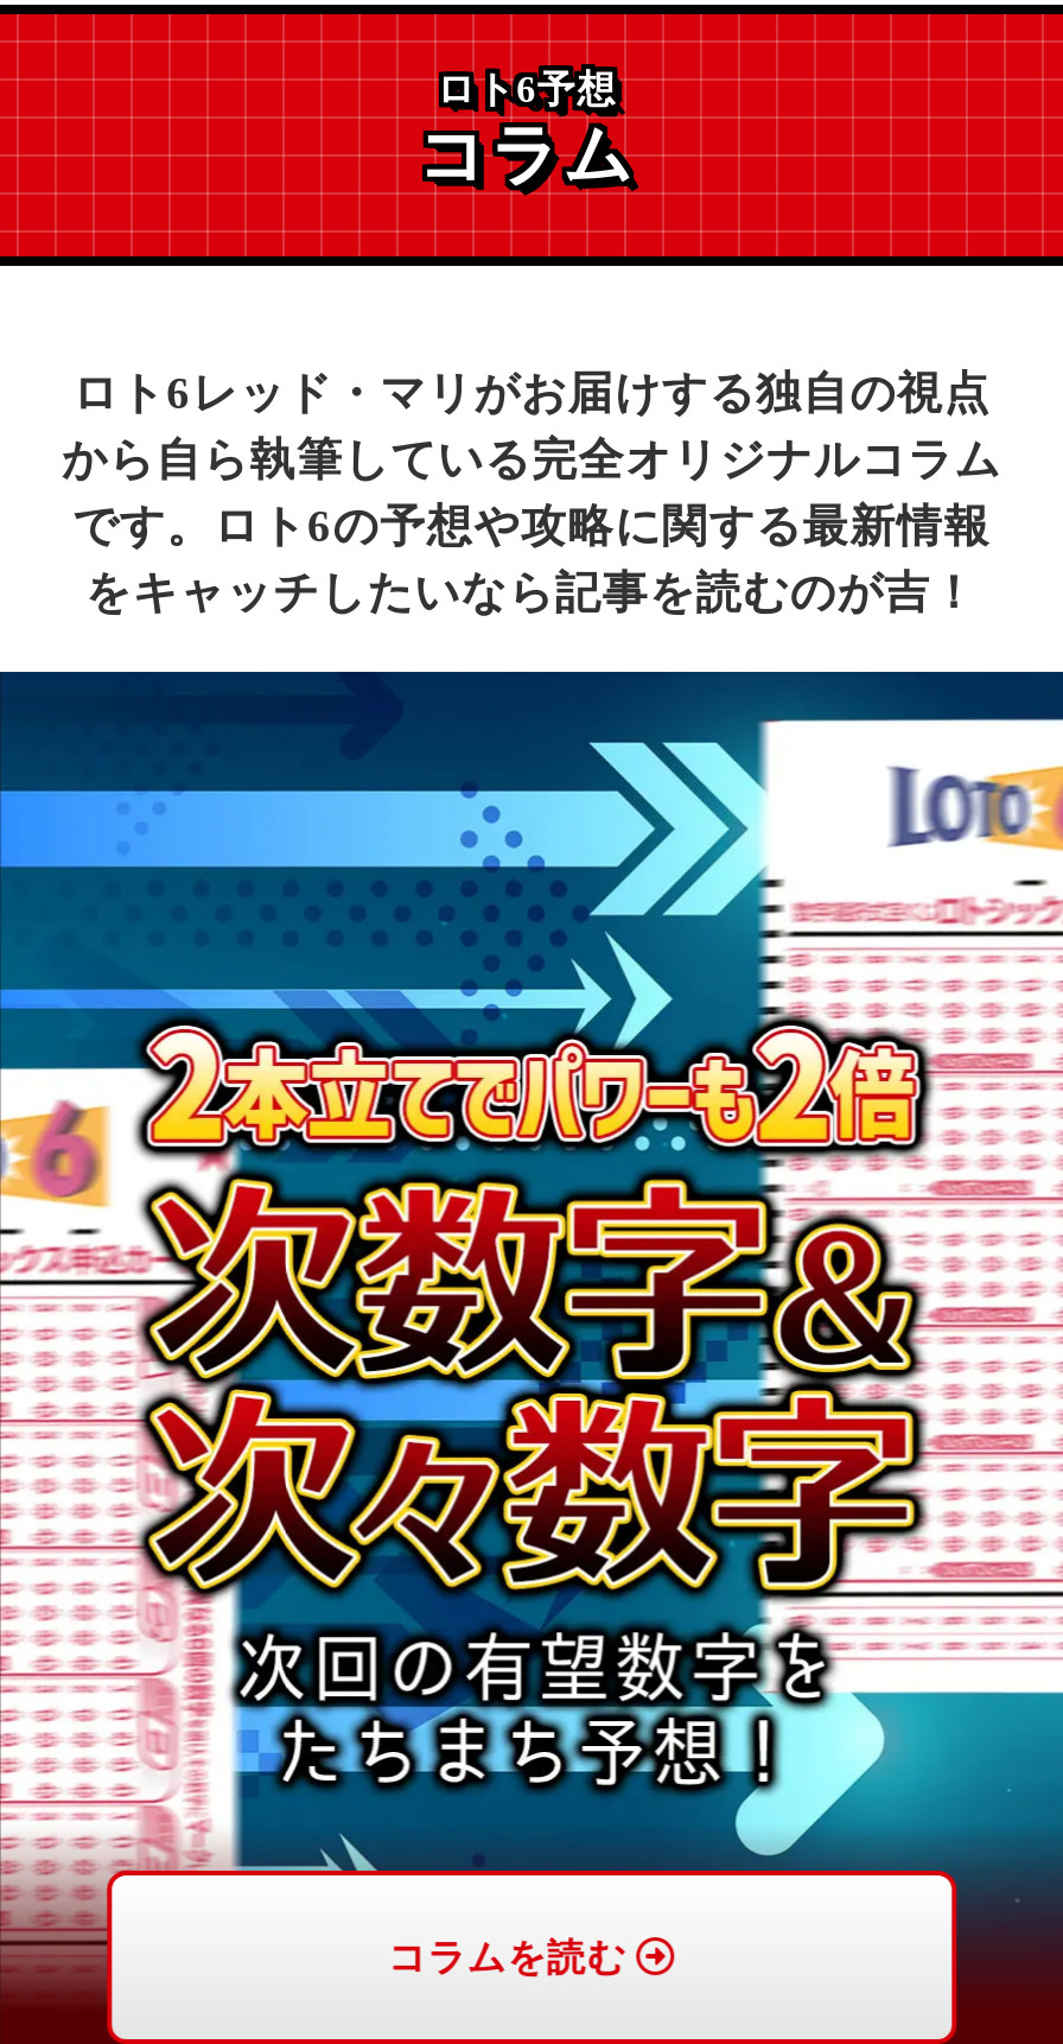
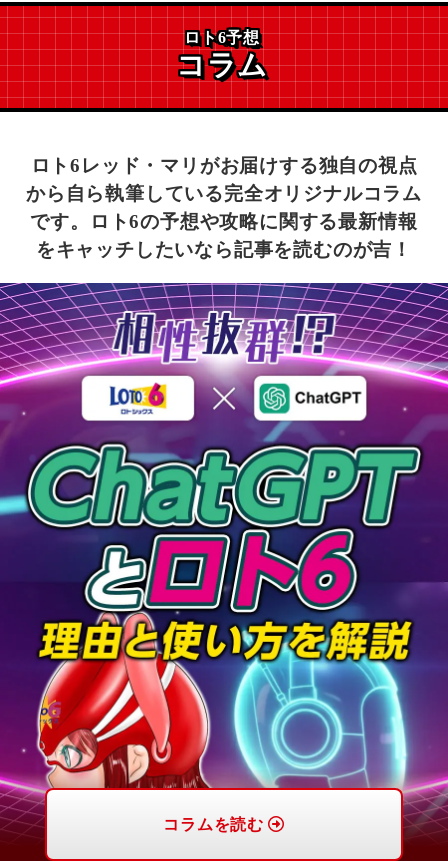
- [image]
+ [image]
